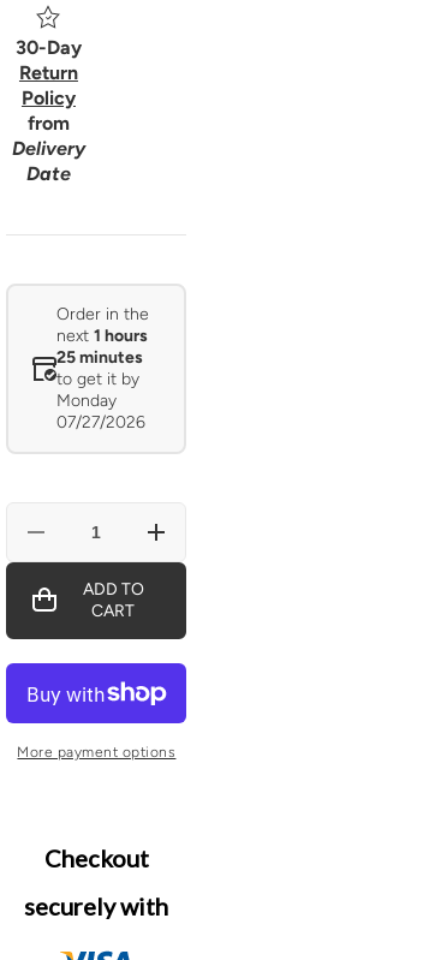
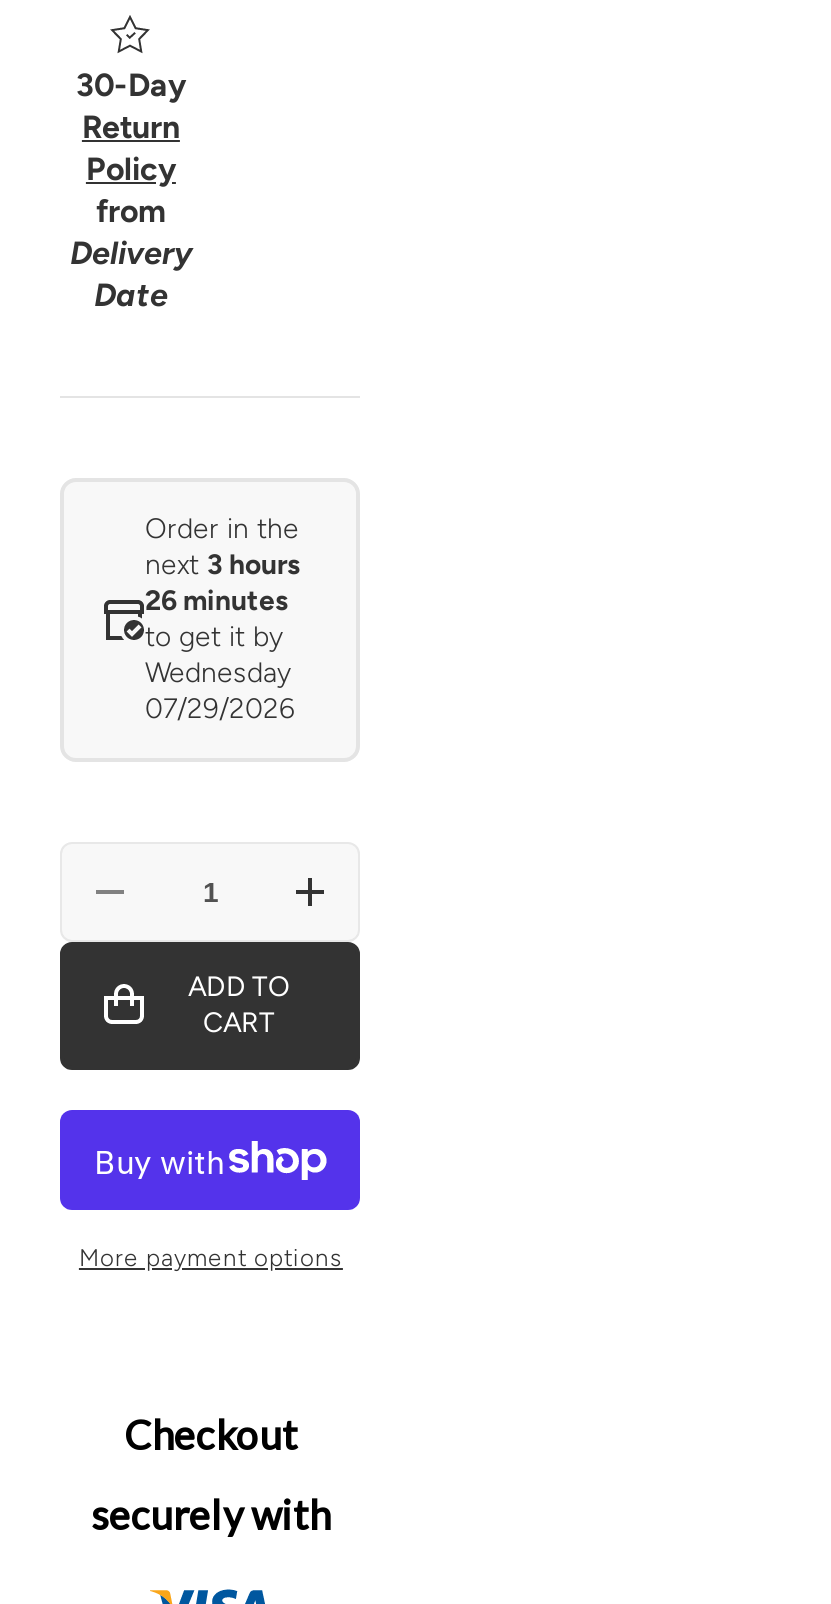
- next 1 hours
+ next 3 hours

- 25 minutes
+ 26 minutes

- Monday
- 07/27/2026
+ Wednesday
+ 07/29/2026
